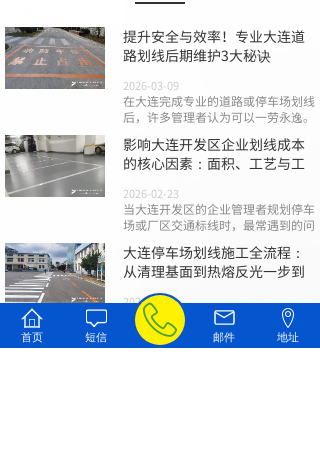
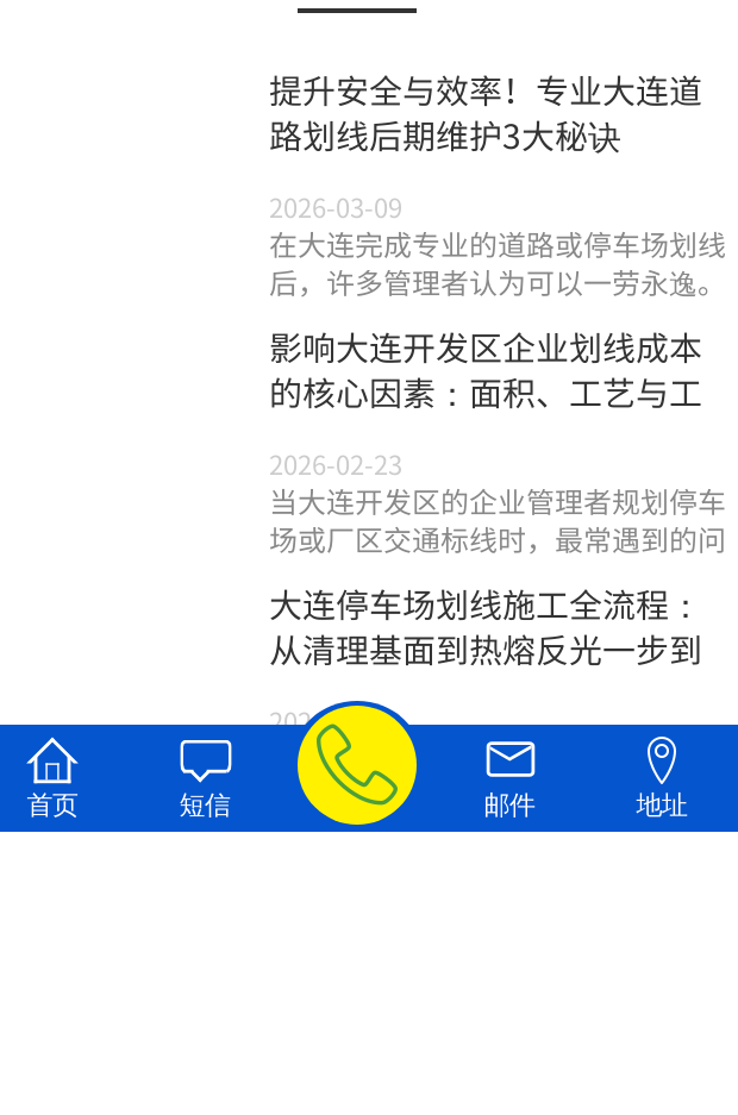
- [image]

- [image]

- [image]
